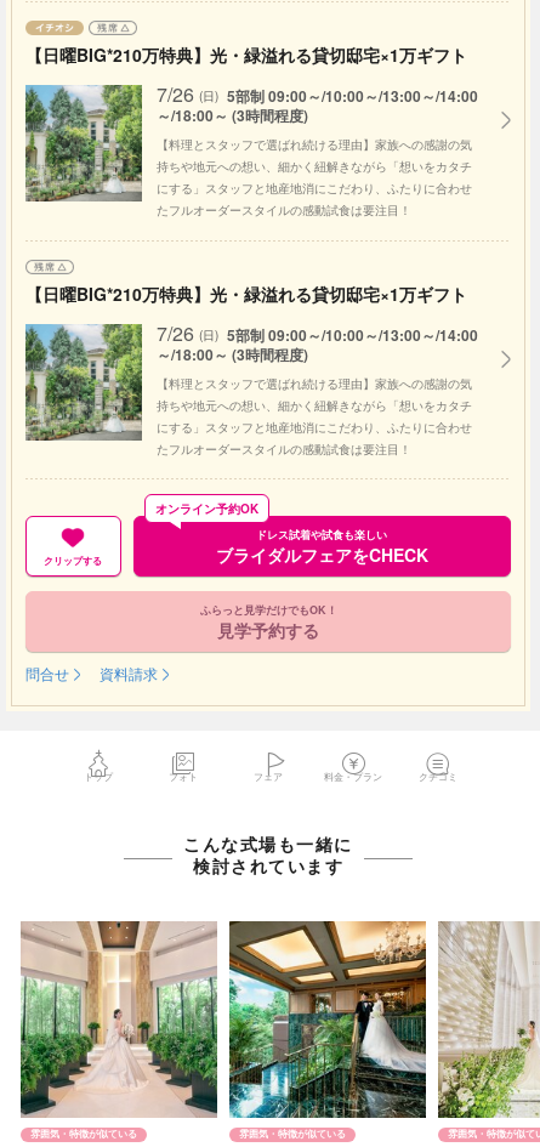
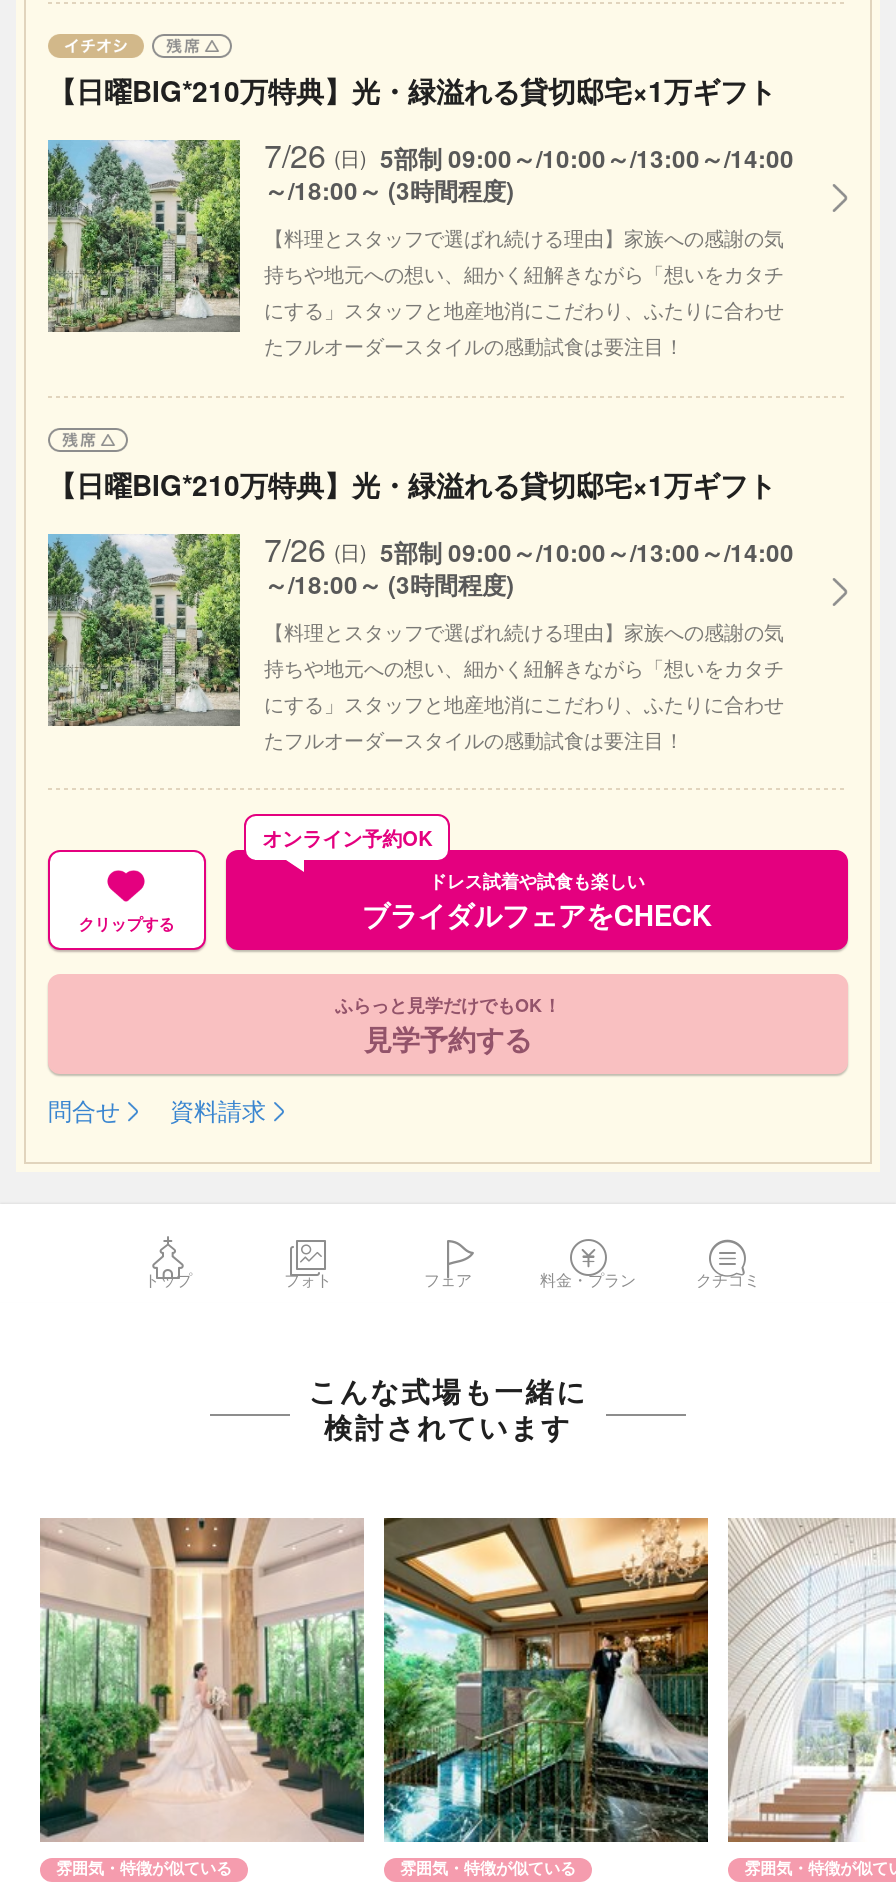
- [image]
+ [image]
